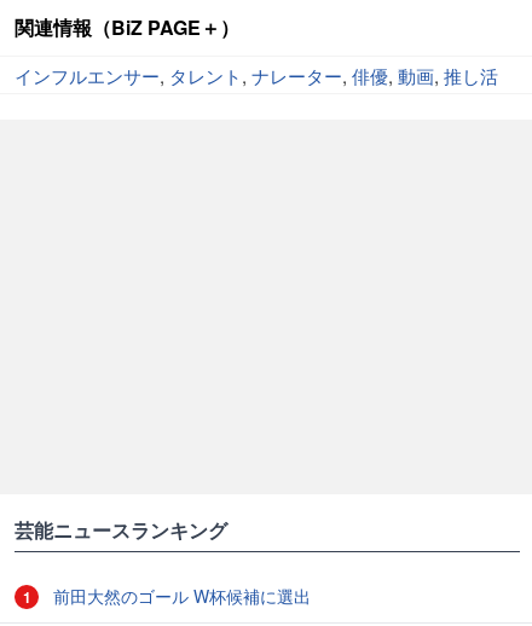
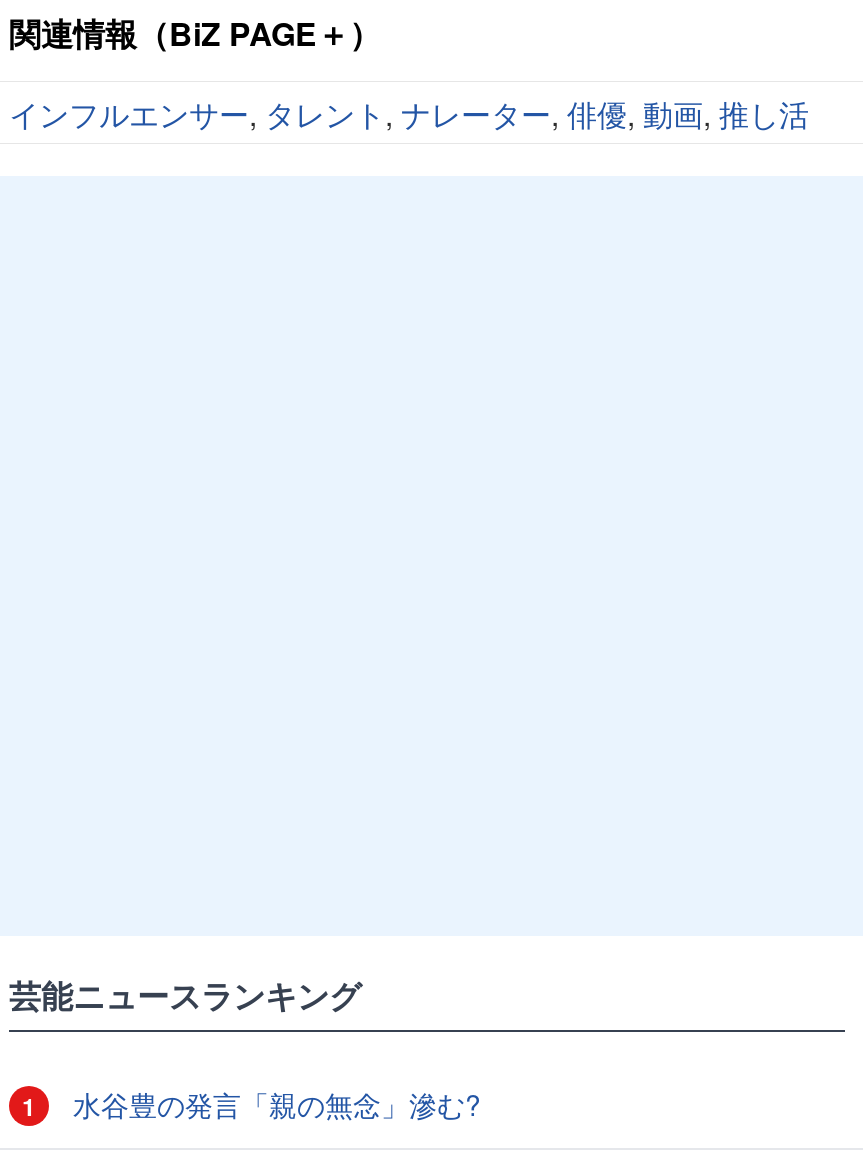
- 前田大然のゴール W杯候補に選出
+ 水谷豊の発言「親の無念」滲む?
